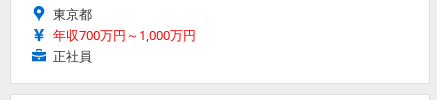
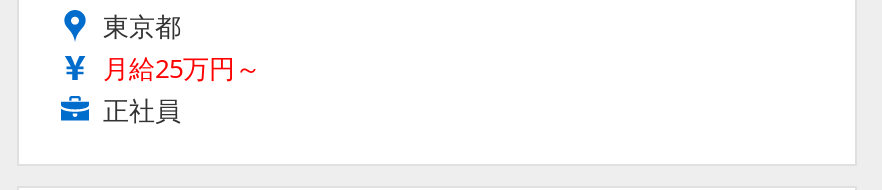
- 年収700万円～1,000万円
+ 月給25万円～
